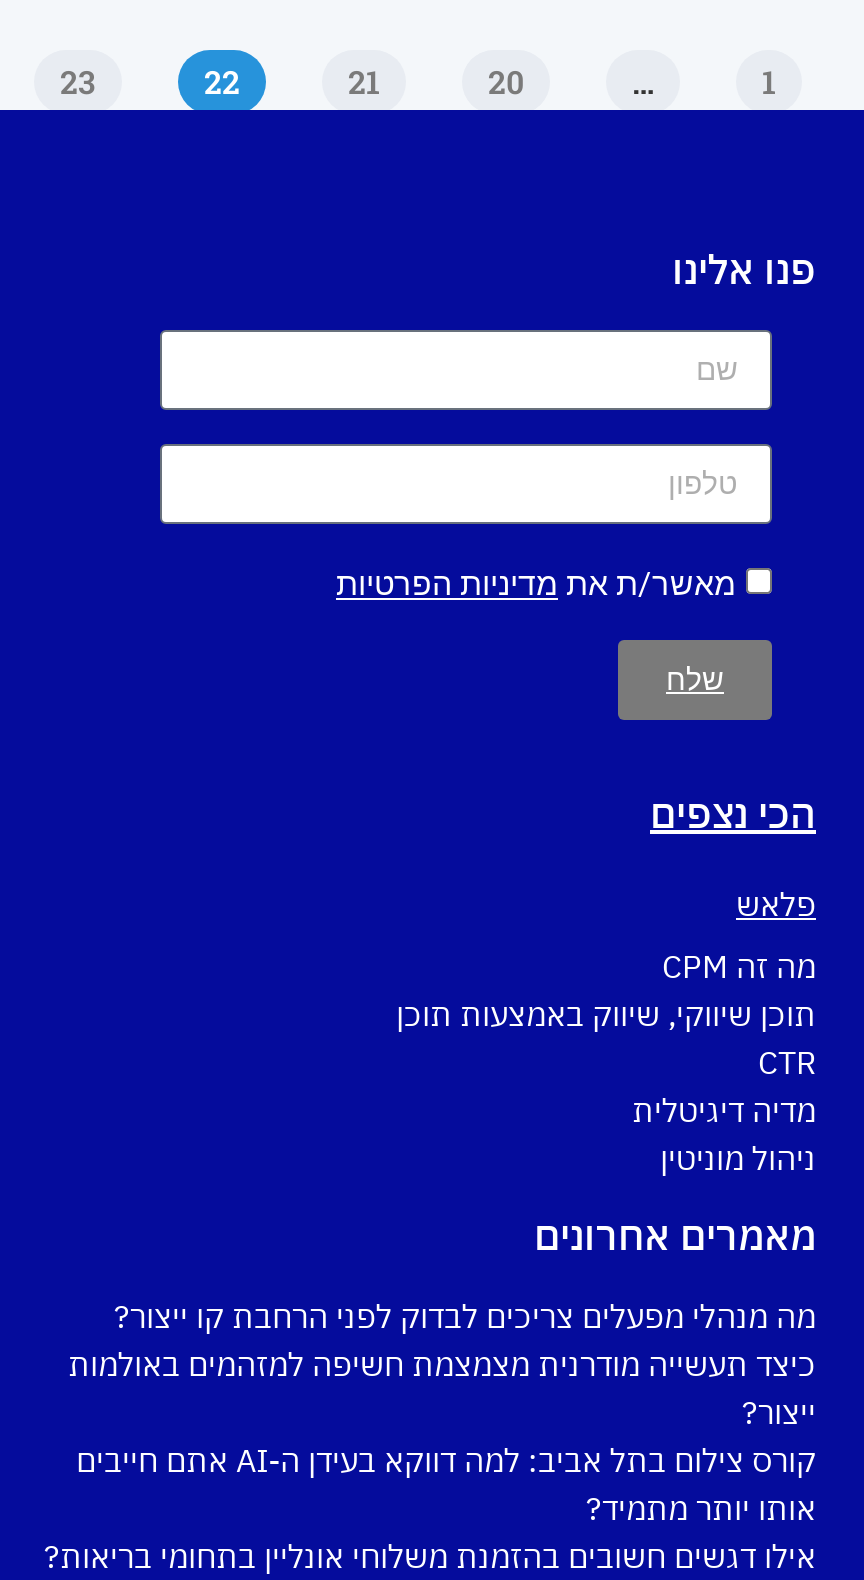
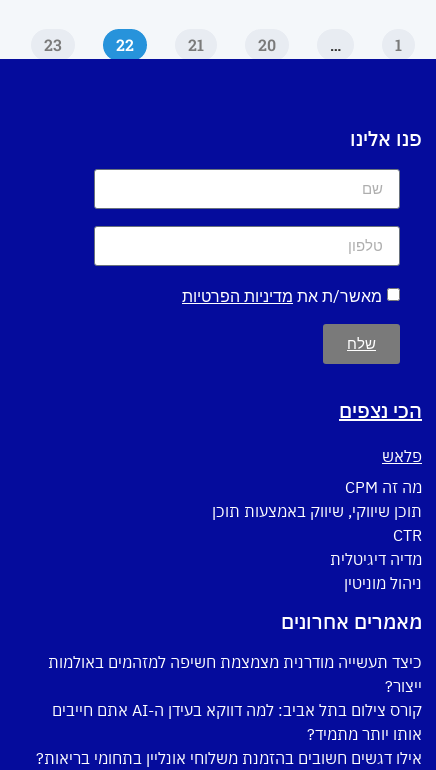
- מה מנהלי מפעלים צריכים לבדוק לפני הרחבת קו ייצור?
